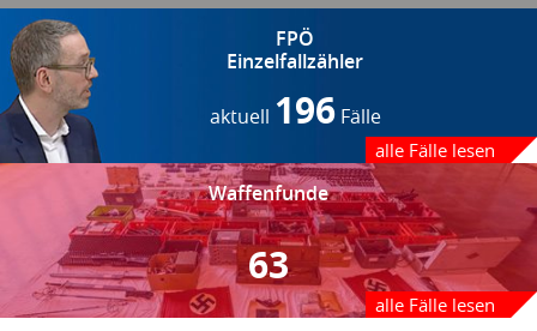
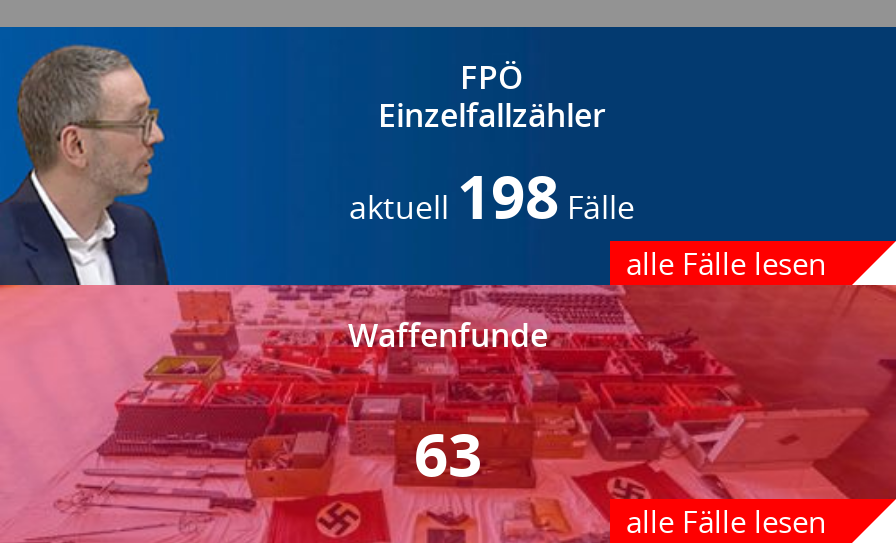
- aktuell 196Fälle
+ aktuell 198Fälle
